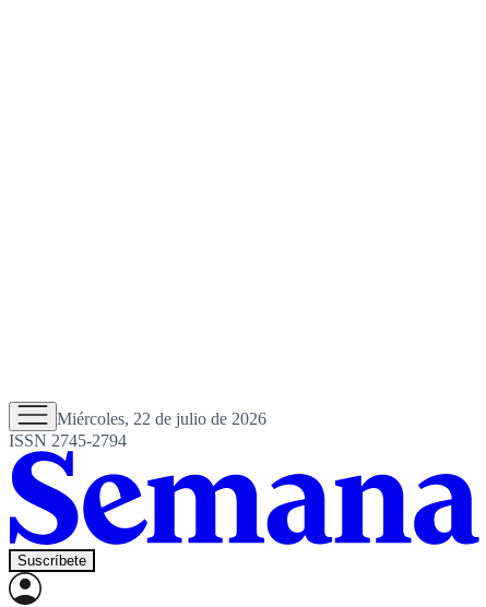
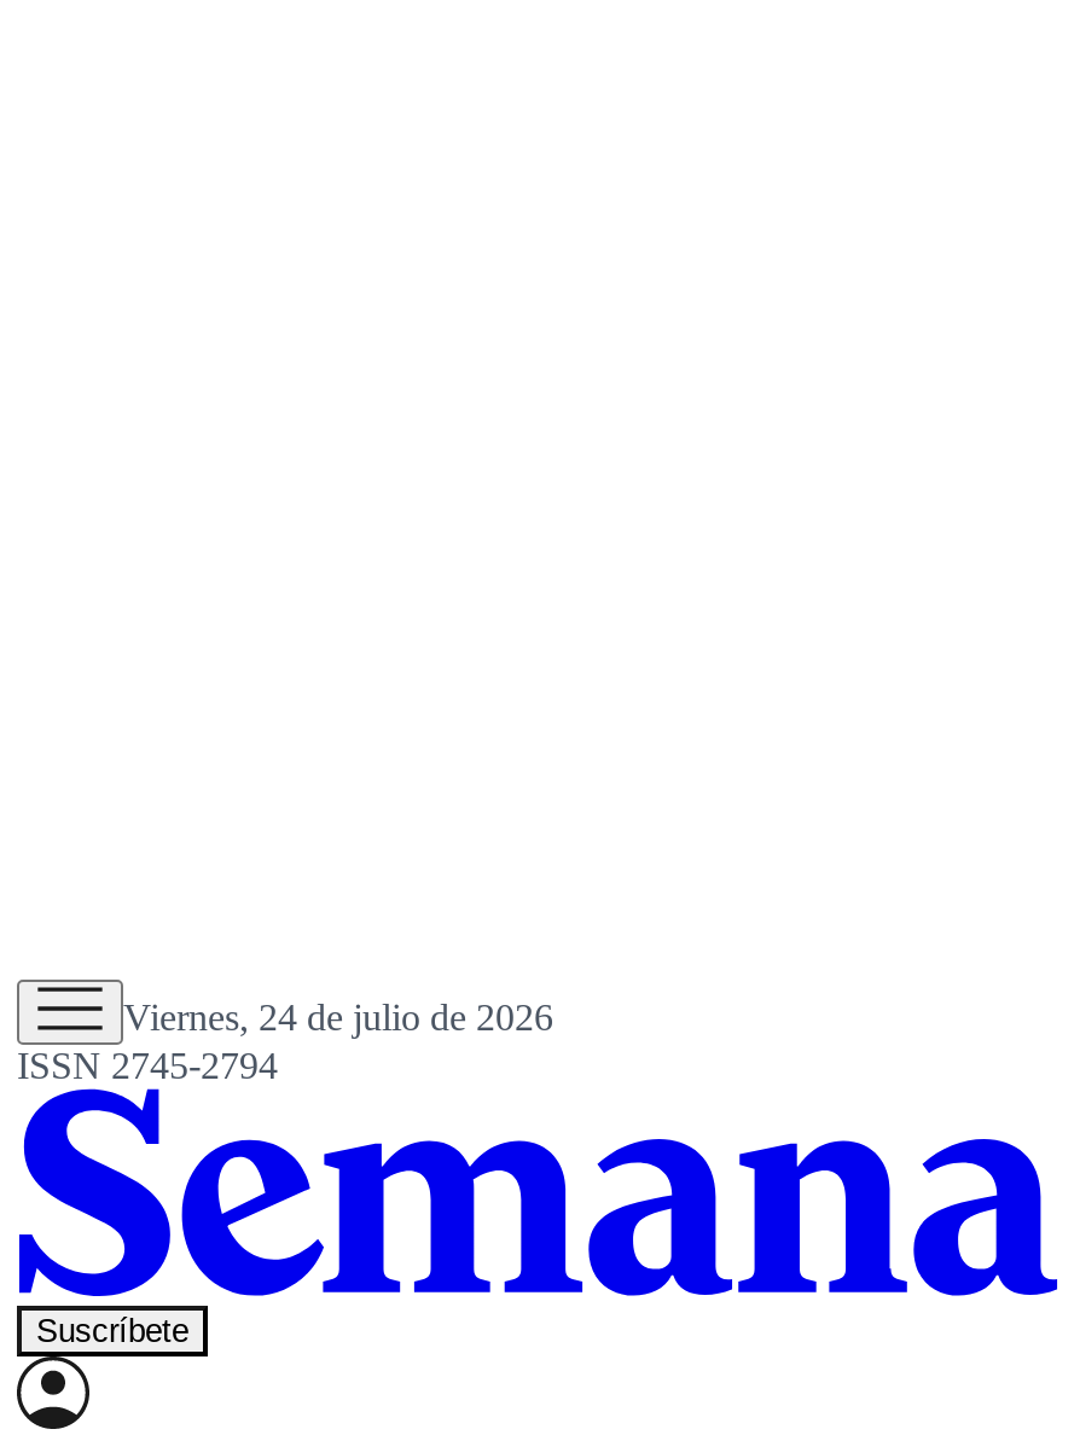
- Miércoles, 22 de julio de 2026
+ Viernes, 24 de julio de 2026
